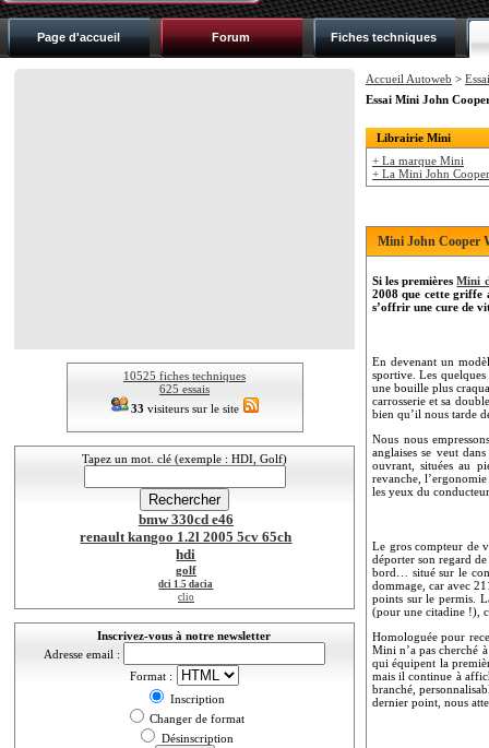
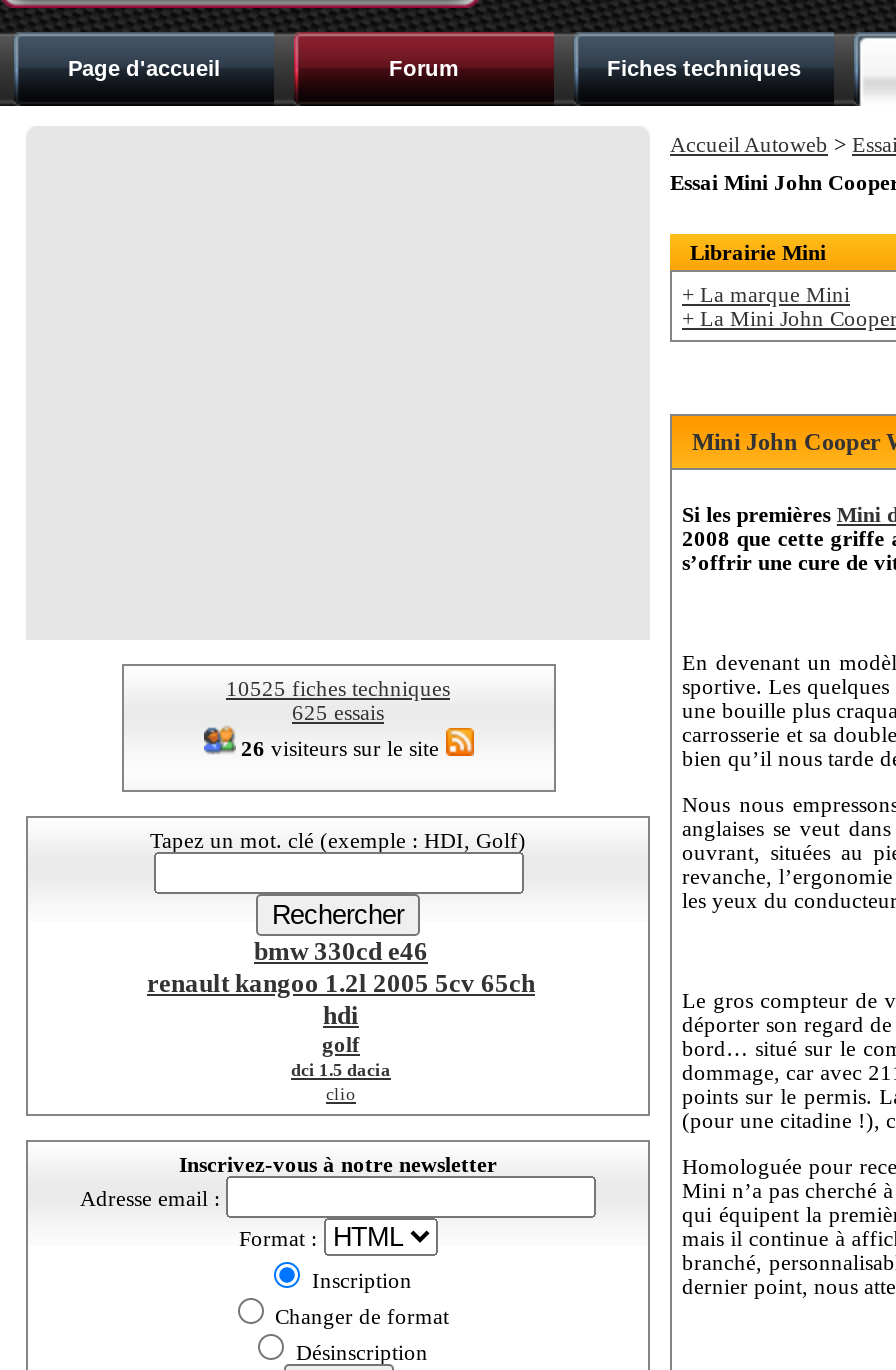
- 33 visiteurs sur le site
+ 26 visiteurs sur le site
